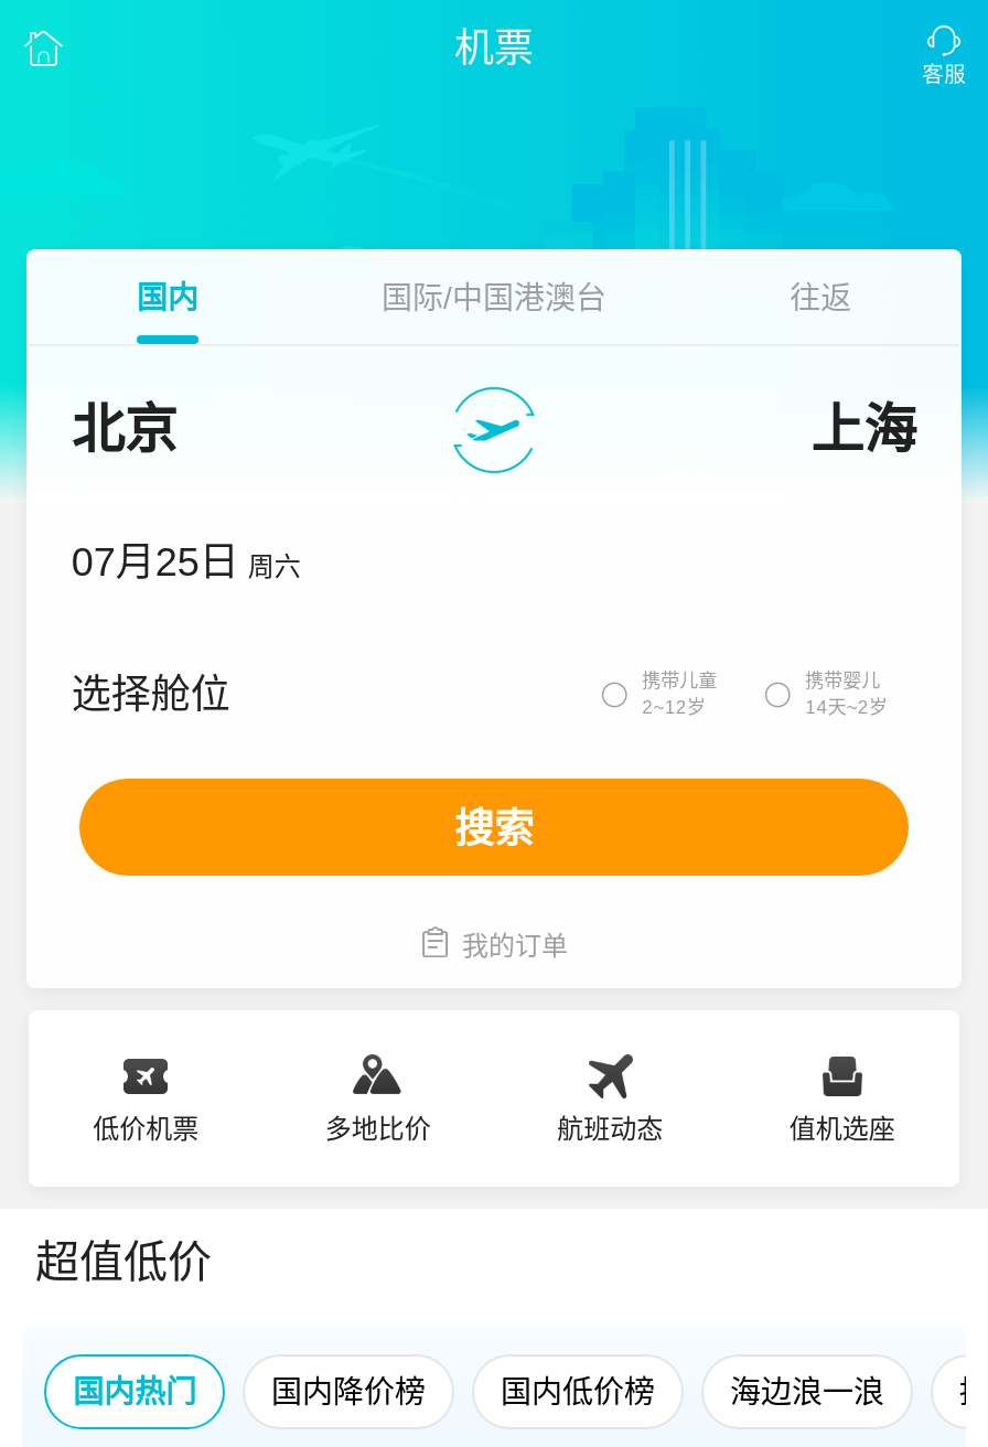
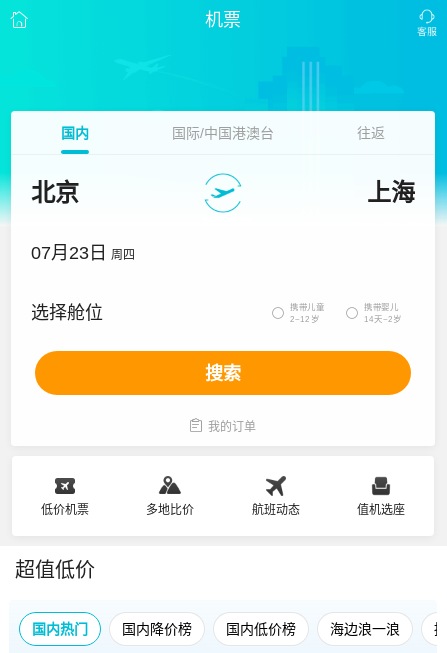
- 07月25日 周六
+ 07月23日 周四
